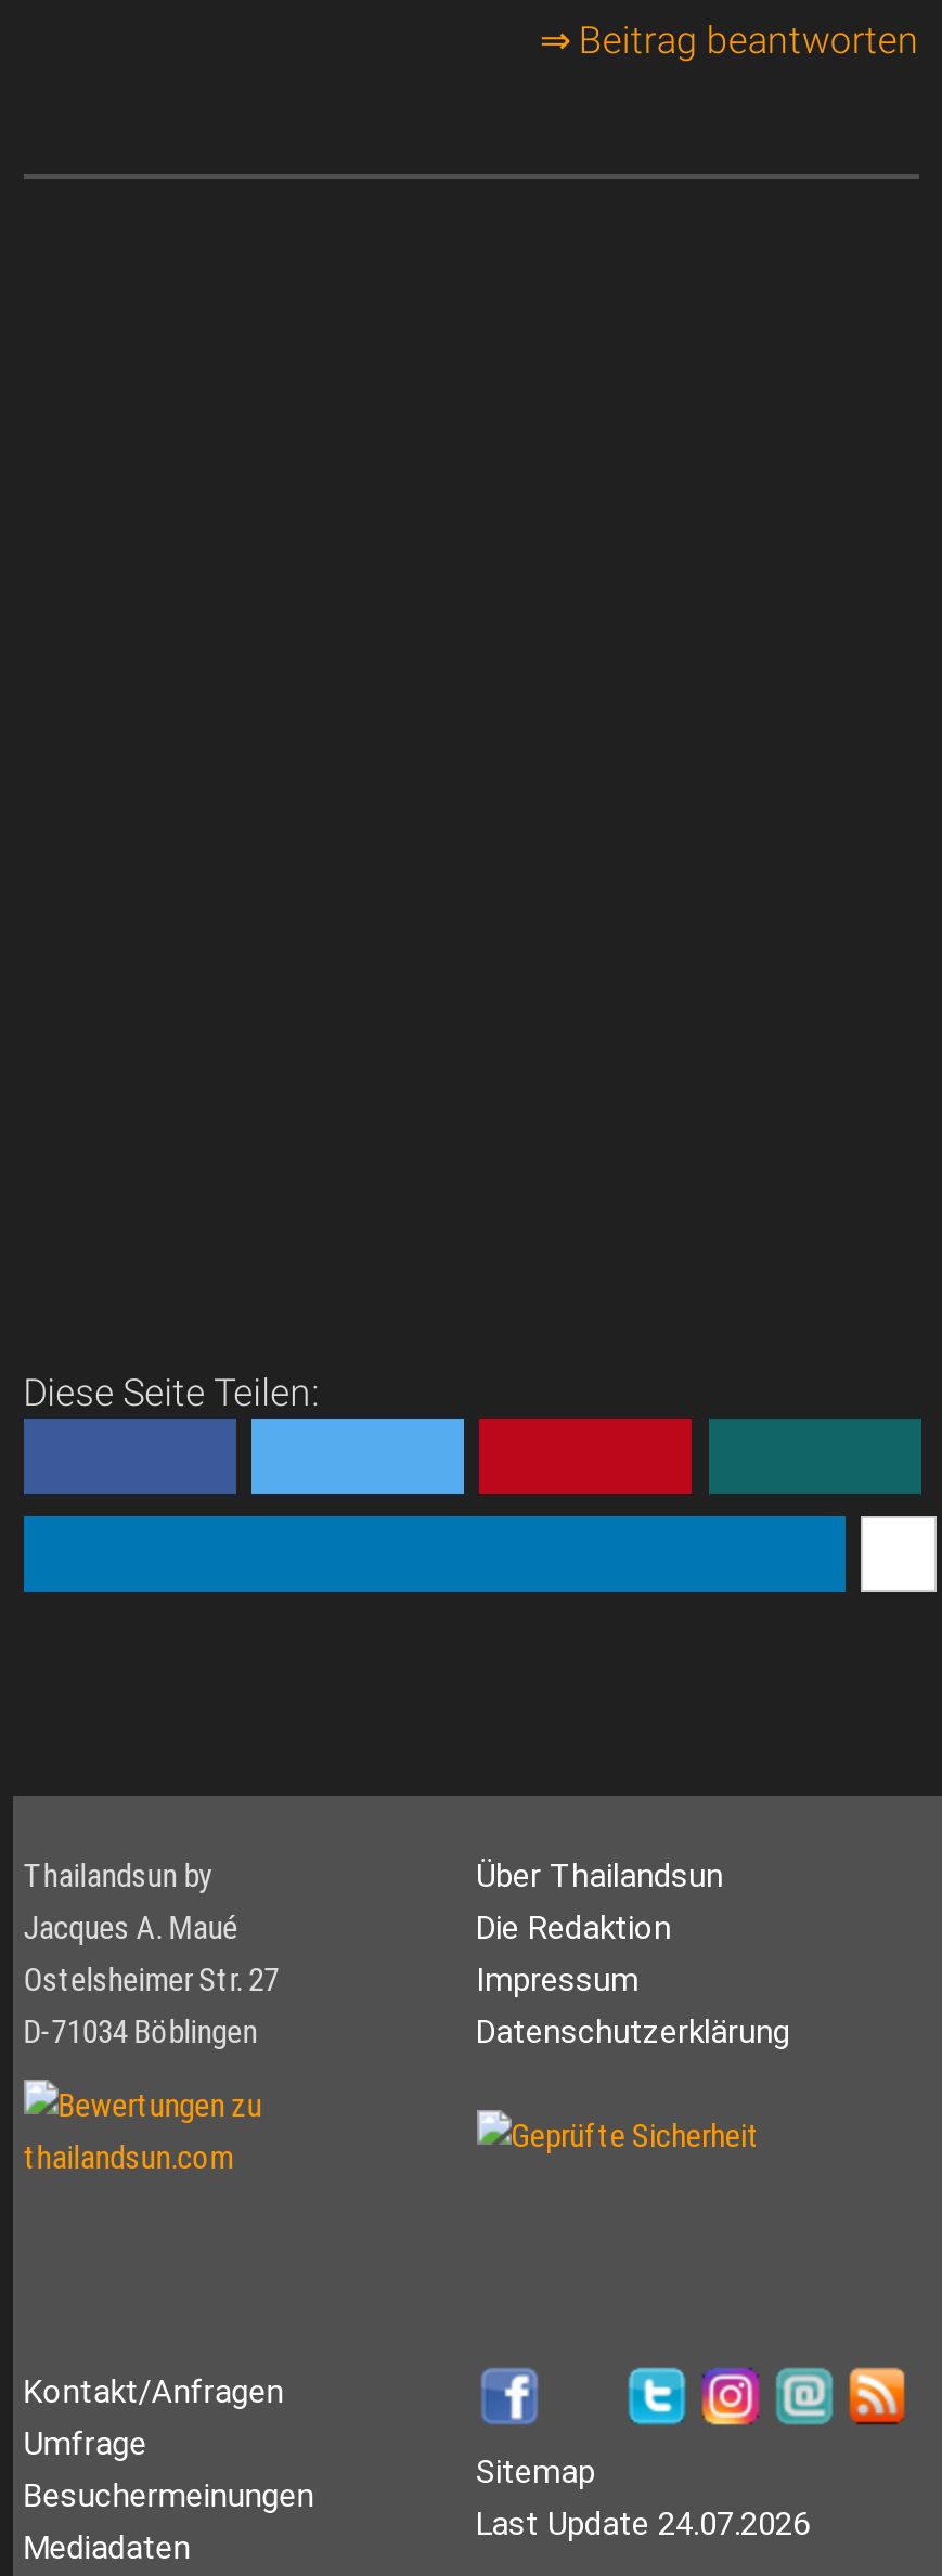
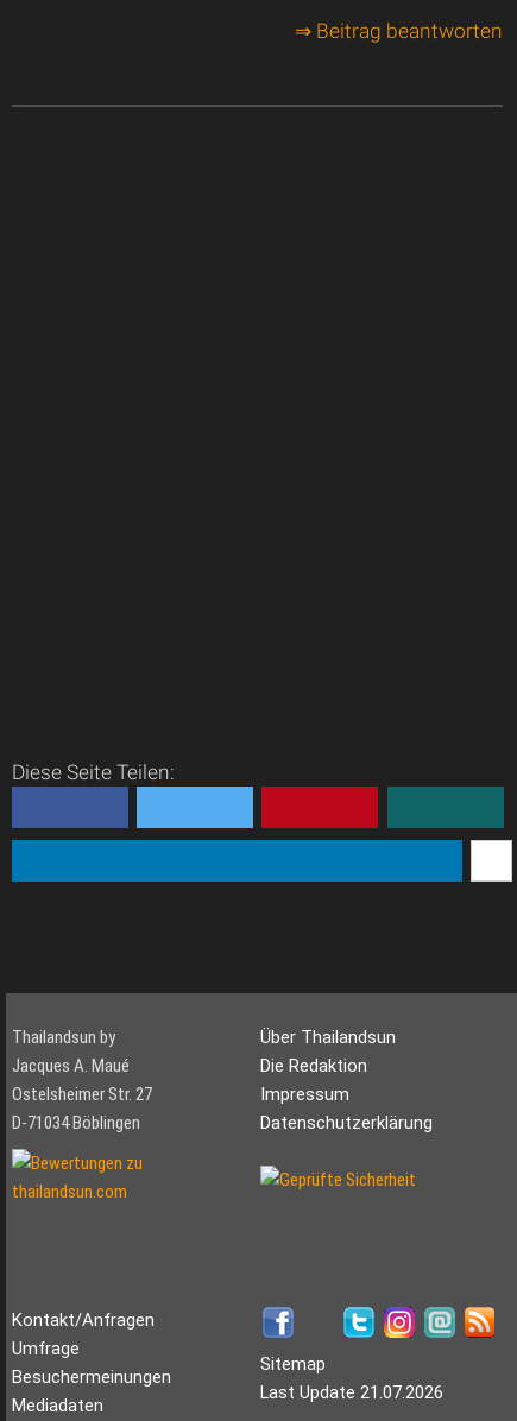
- Last Update 24.07.2026
+ Last Update 21.07.2026
